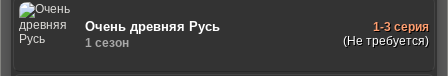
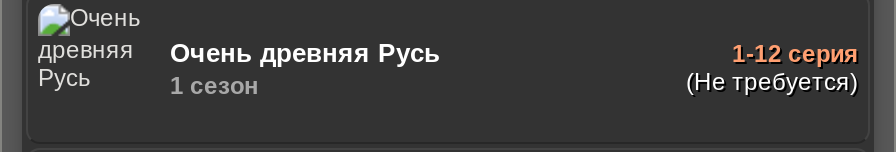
- 1-3 серия
+ 1-12 серия
